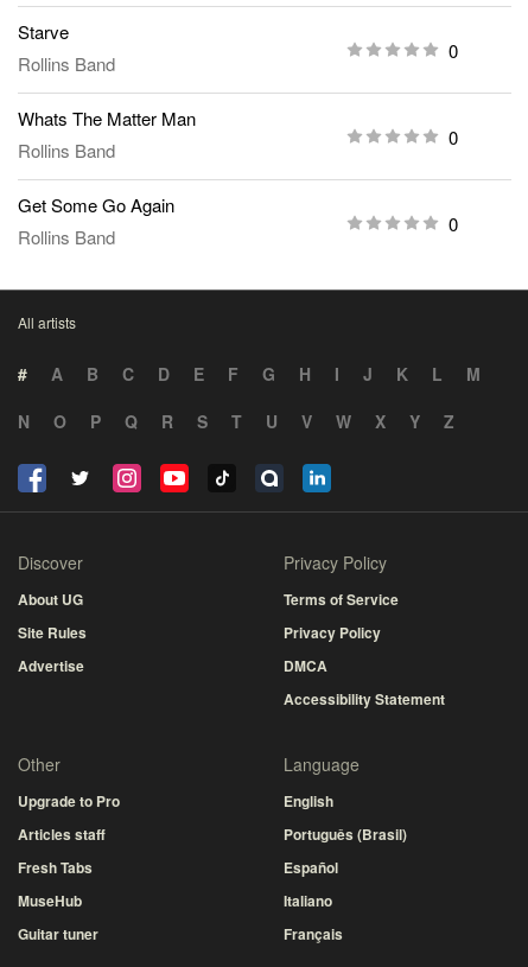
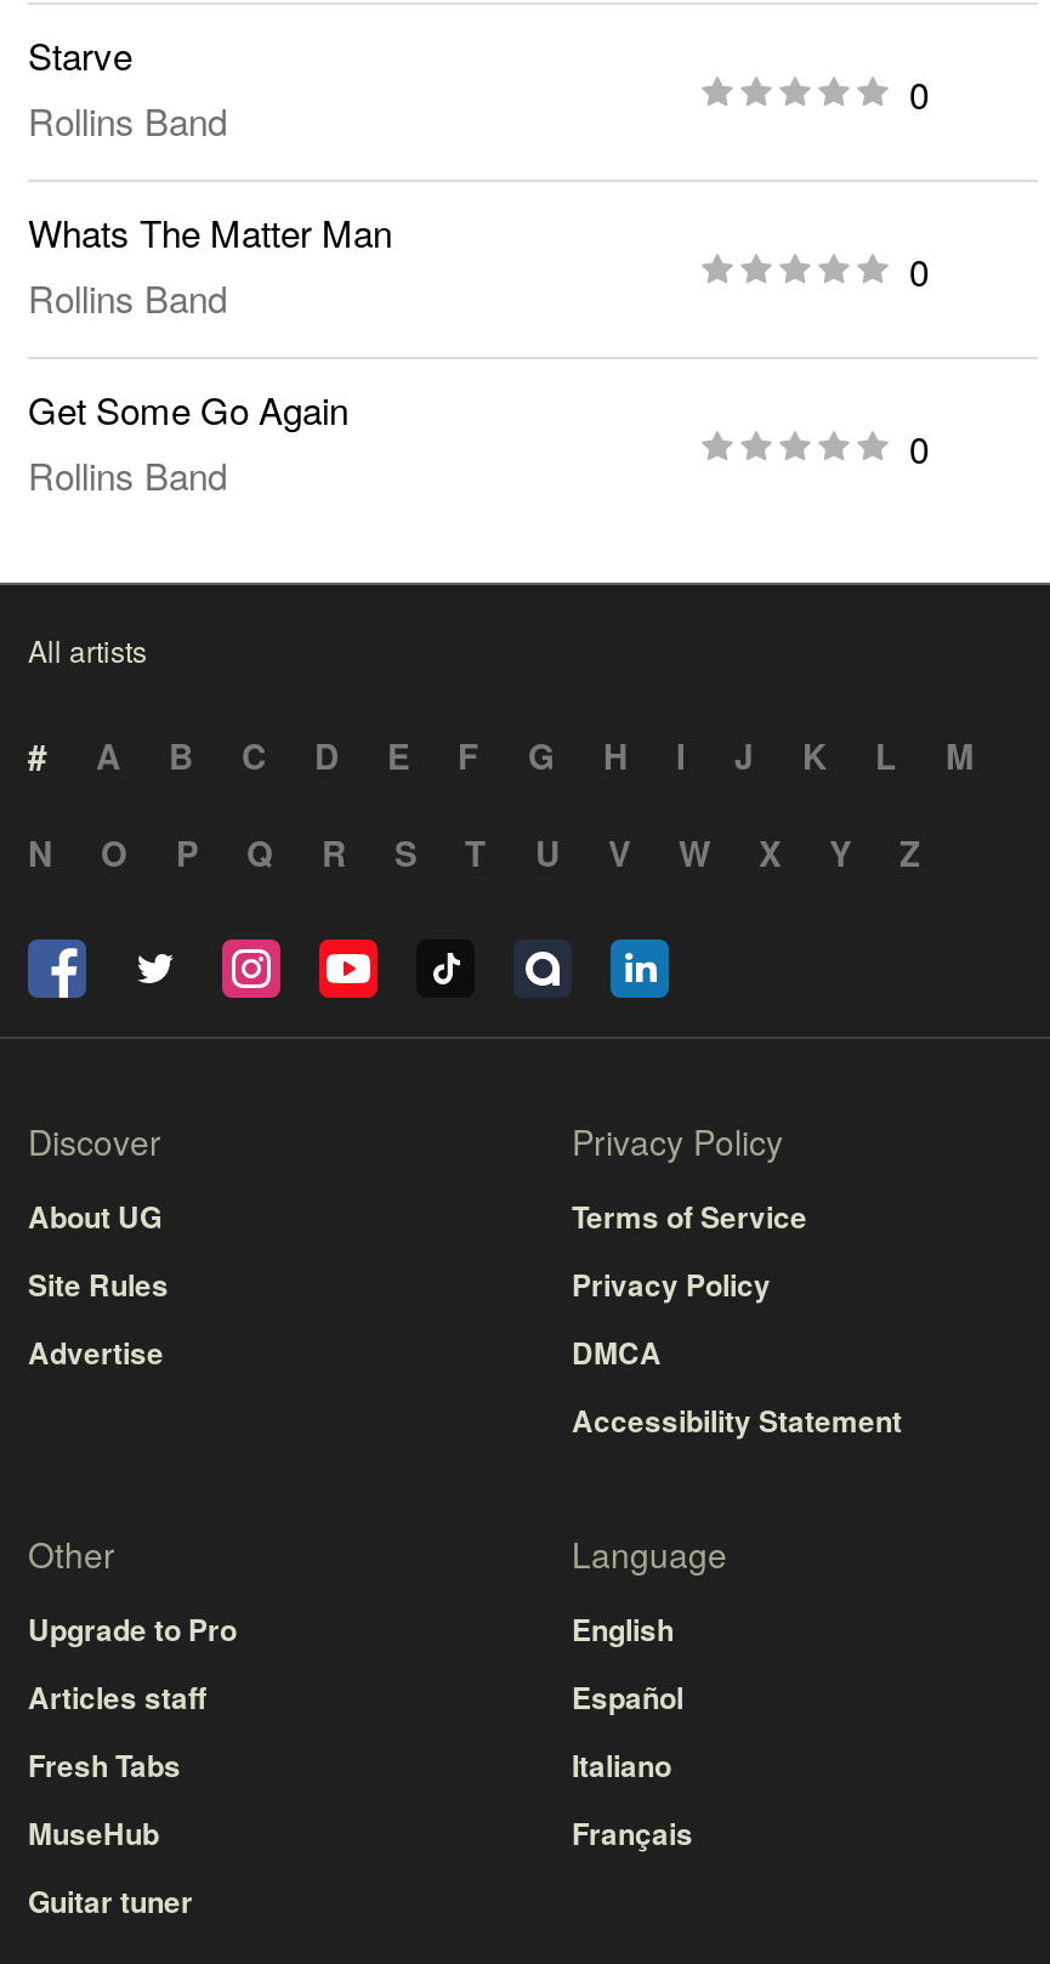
- Português (Brasil)

moved up: Español | Italiano | Français
